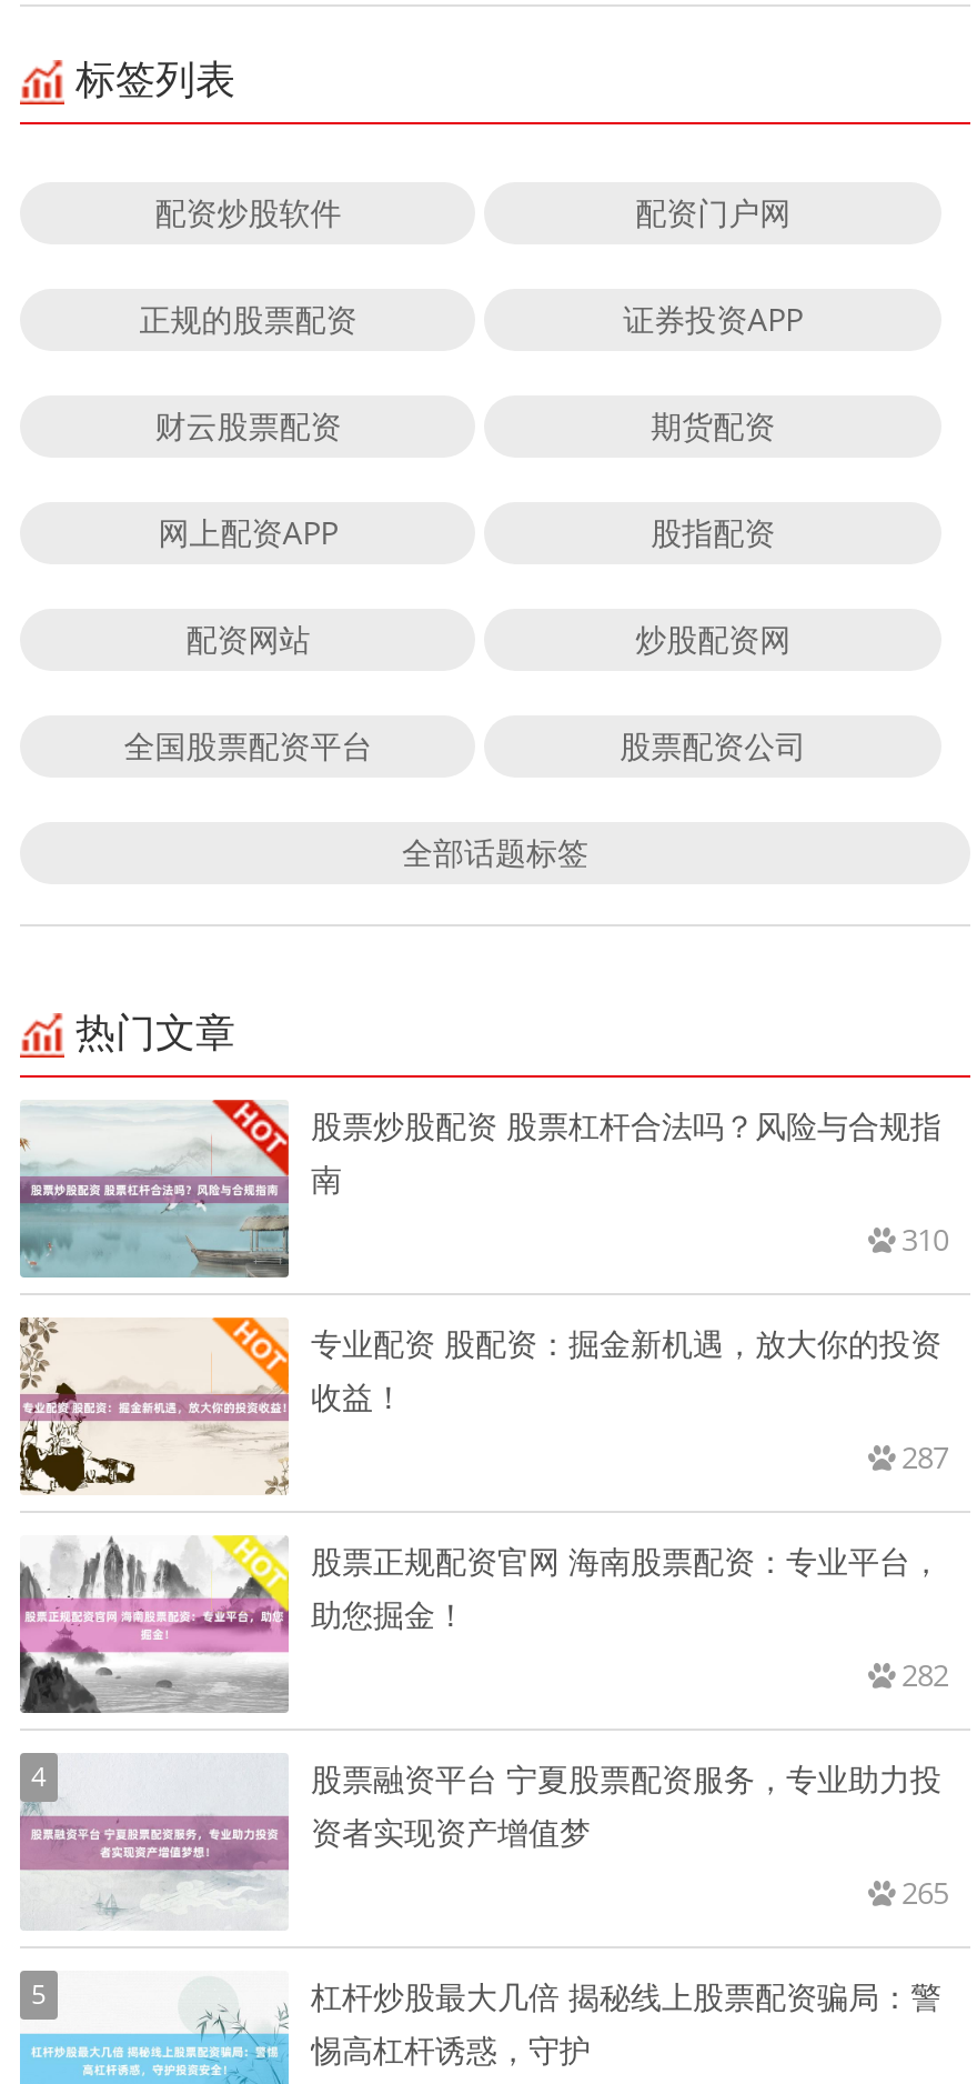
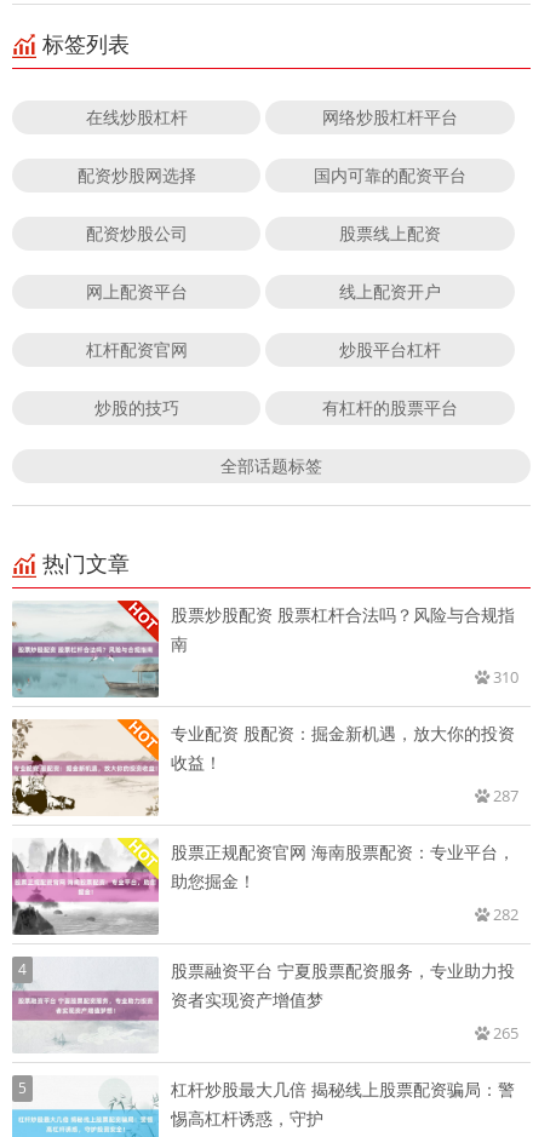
- 配资炒股软件
- 配资门户网
+ 在线炒股杠杆
+ 网络炒股杠杆平台

- 正规的股票配资
- 证券投资APP
+ 配资炒股网选择
+ 国内可靠的配资平台

- 财云股票配资
- 期货配资
+ 配资炒股公司
+ 股票线上配资

- 网上配资APP
- 股指配资
+ 网上配资平台
+ 线上配资开户

- 配资网站
- 炒股配资网
+ 杠杆配资官网
+ 炒股平台杠杆

- 全国股票配资平台
- 股票配资公司
+ 炒股的技巧
+ 有杠杆的股票平台
